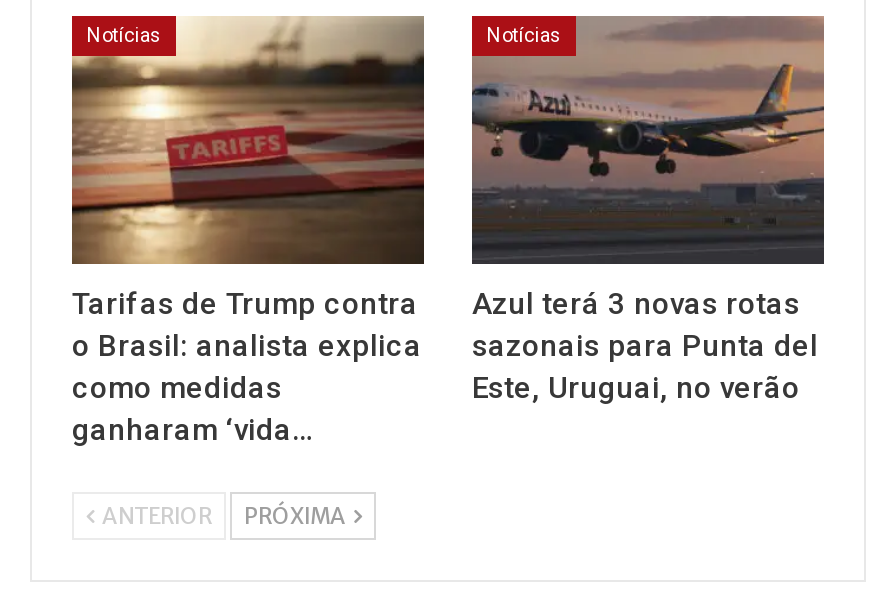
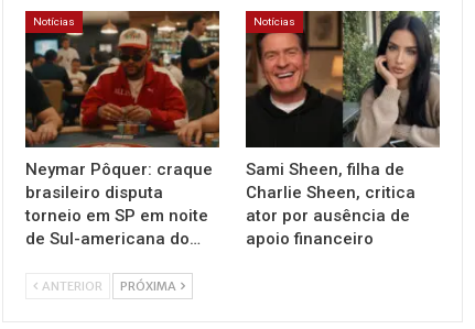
- [image]
- Tarifas de Trump contra
- o Brasil: analista explica
- como medidas
- ganharam ‘vida…
+ [image]
+ Neymar Pôquer: craque
+ brasileiro disputa
+ torneio em SP em noite
+ de Sul-americana do…

- [image]
- Azul terá 3 novas rotas
- sazonais para Punta del
- Este, Uruguai, no verão
+ [image]
+ Sami Sheen, filha de
+ Charlie Sheen, critica
+ ator por ausência de
+ apoio financeiro
